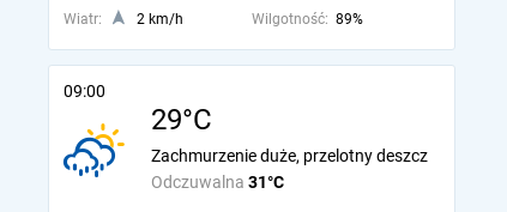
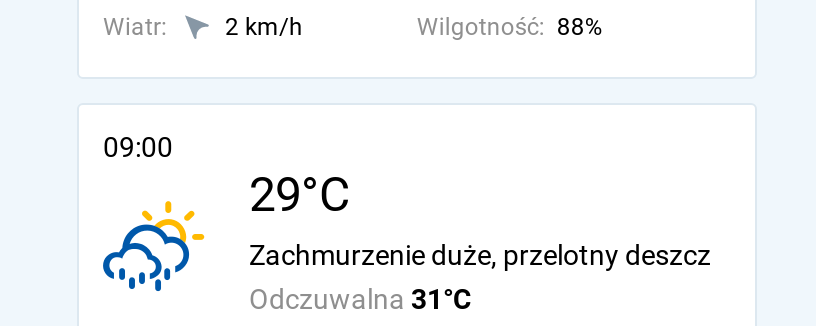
- Wilgotność: 89%
+ Wilgotność: 88%
